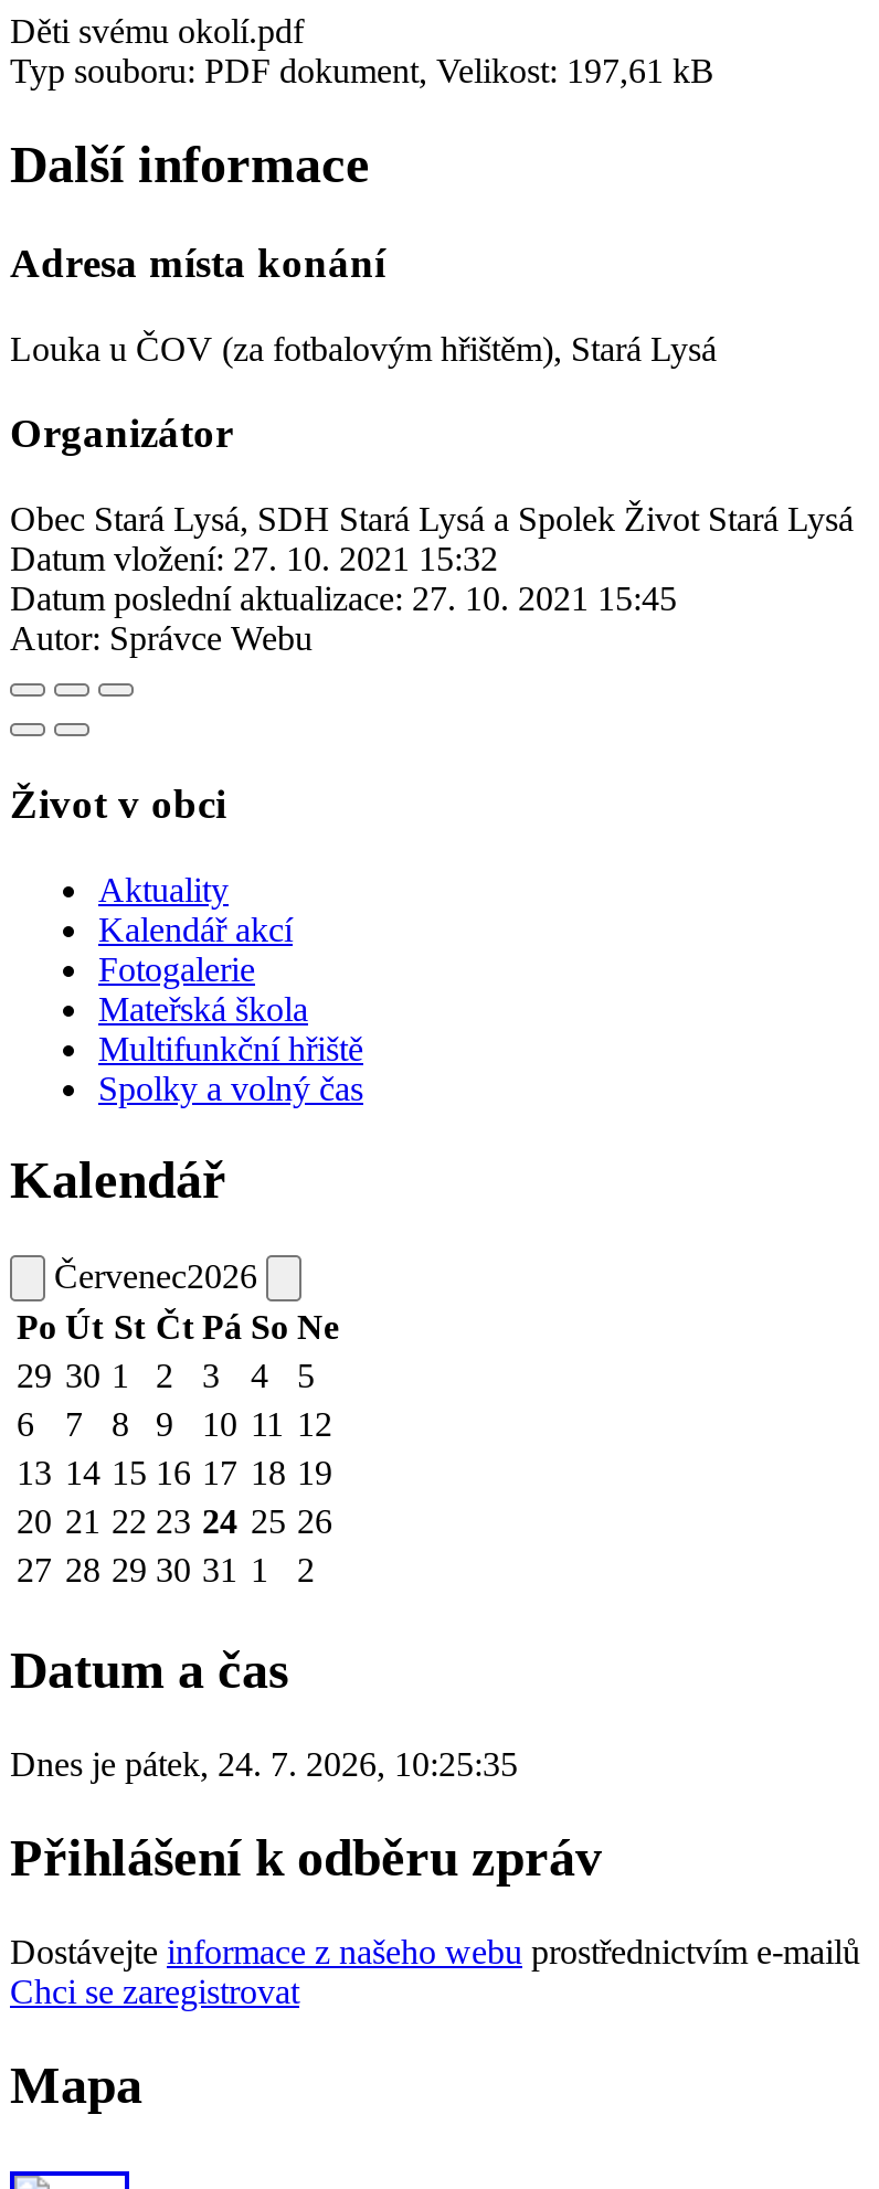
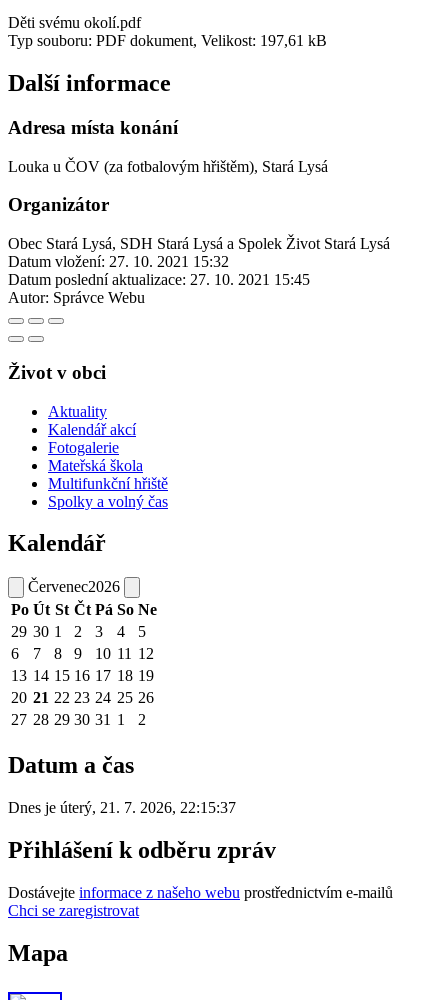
- Dnes je pátek, 24. 7. 2026, 10:25:35
+ Dnes je úterý, 21. 7. 2026, 22:15:37
